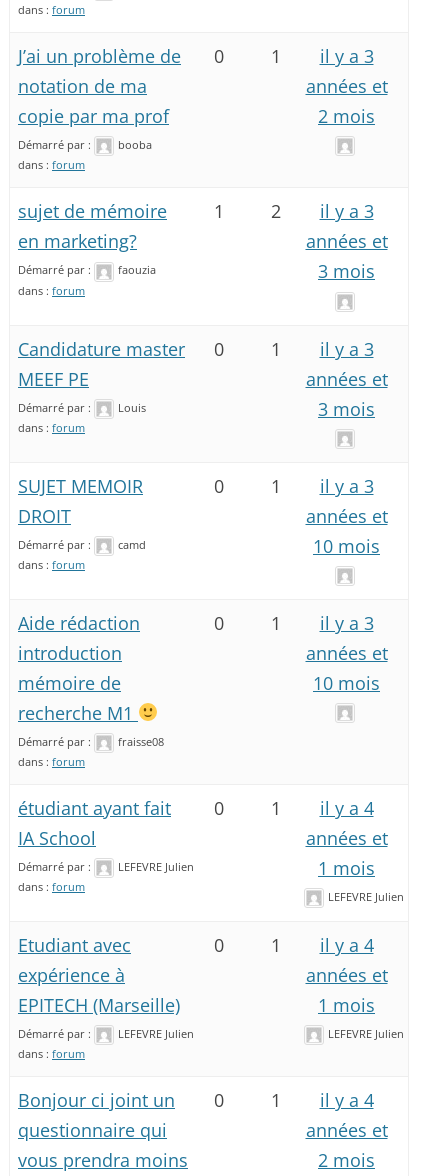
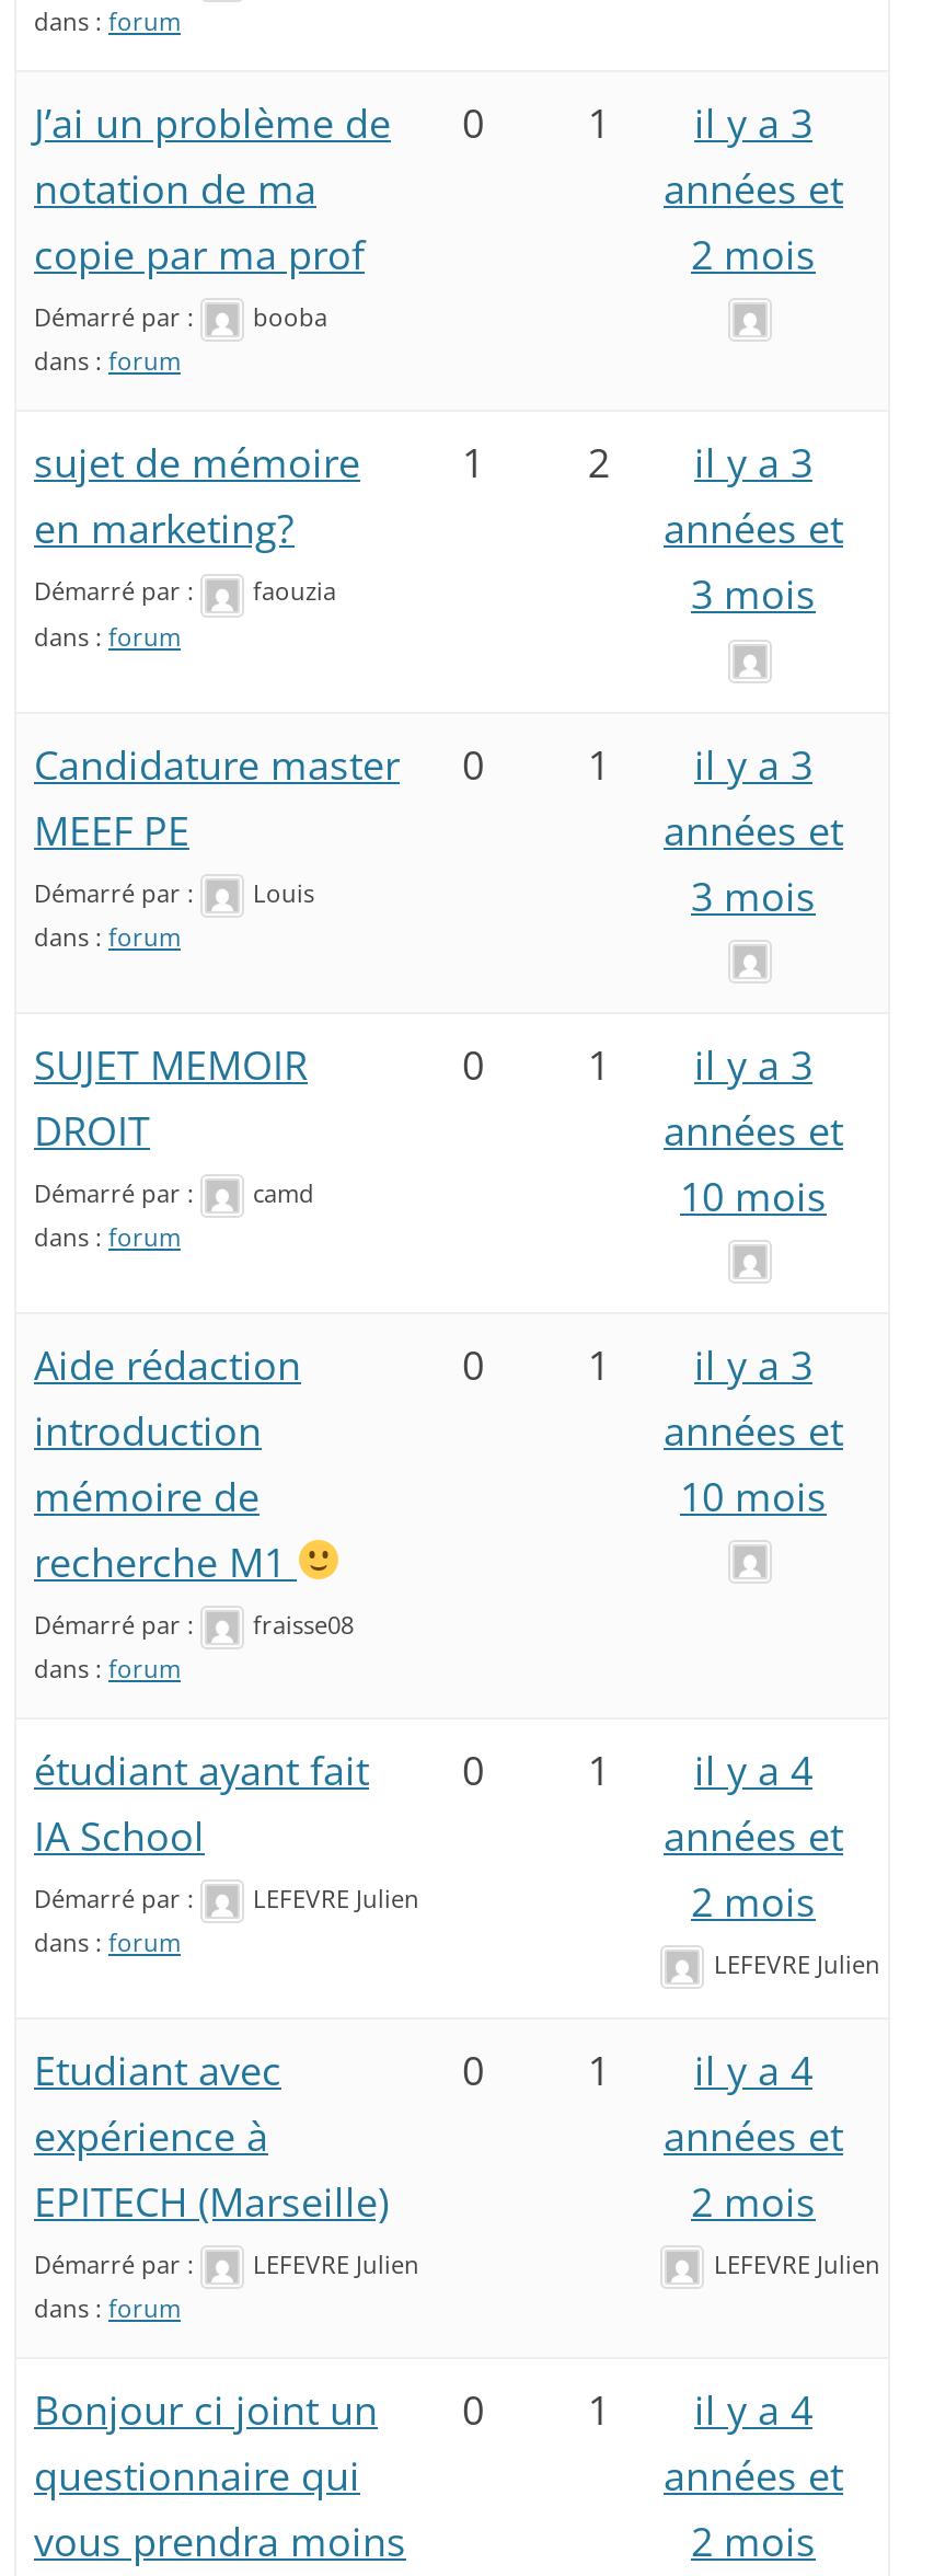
- 1 mois
+ 2 mois

- 1 mois
+ 2 mois
